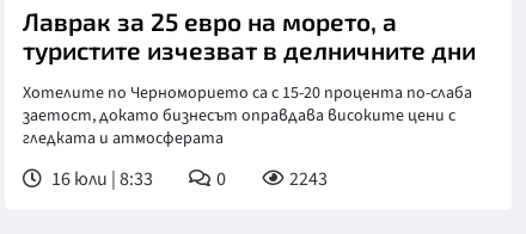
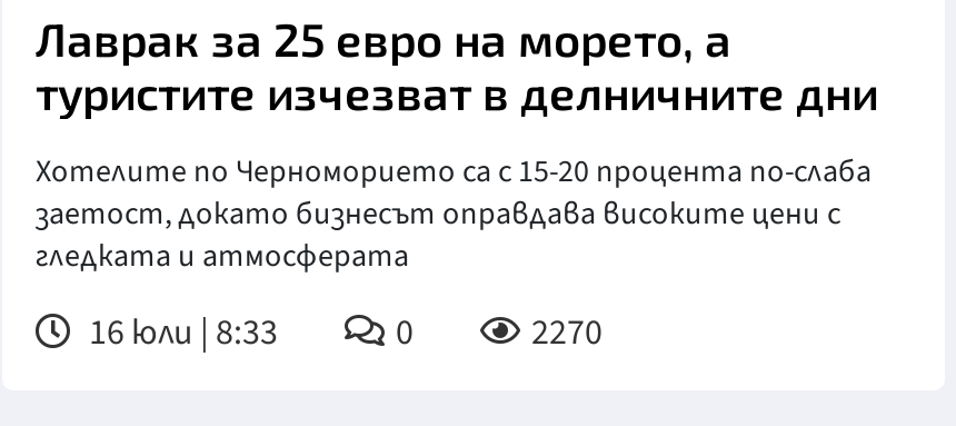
- 2243
+ 2270
